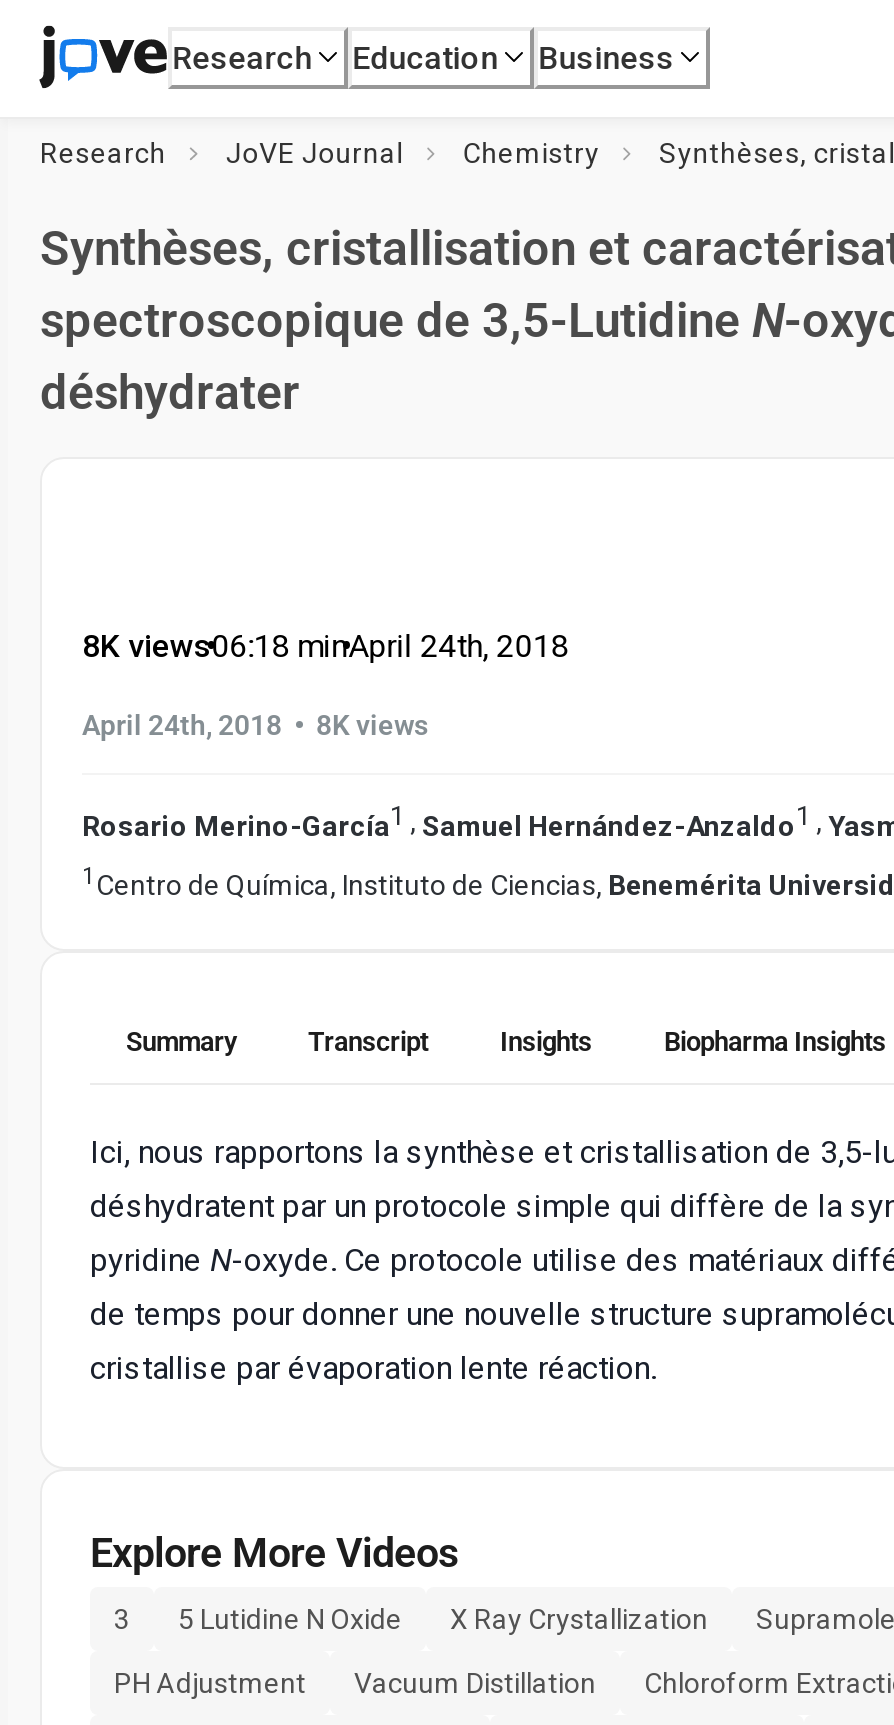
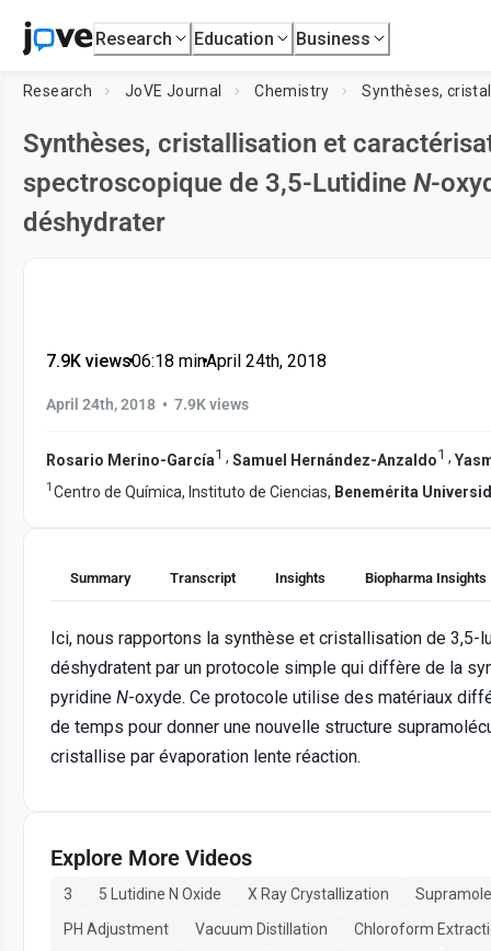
- 8K views
+ 7.9K views

- April 24th, 2018 • 8K views
+ April 24th, 2018 • 7.9K views
